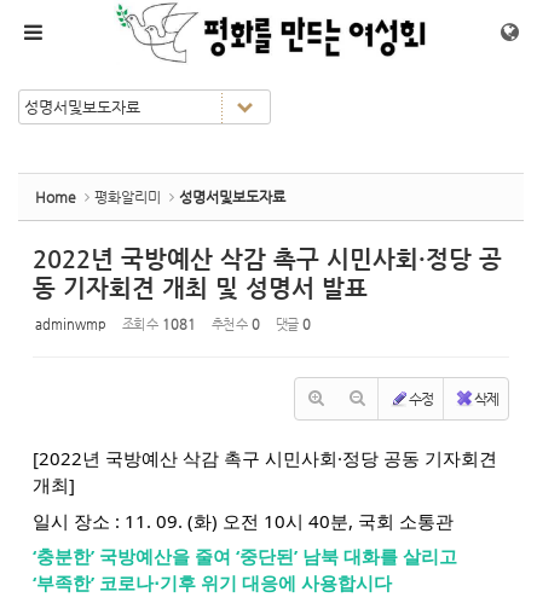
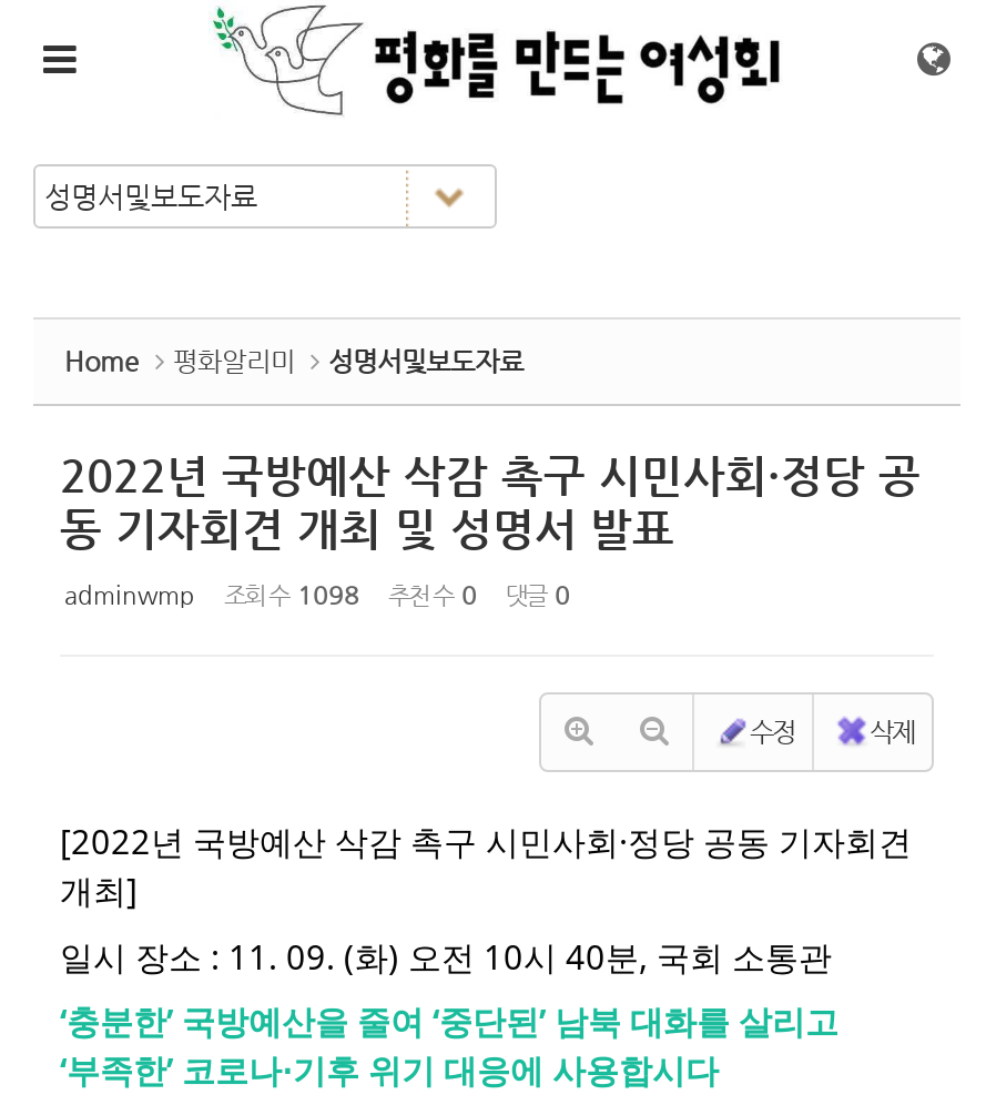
- adminwmp 조회 수 1081 추천 수 0 댓글 0
+ adminwmp 조회 수 1098 추천 수 0 댓글 0
